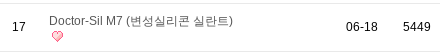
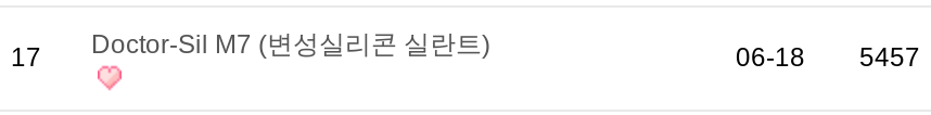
- 06-18 5449
+ 06-18 5457
